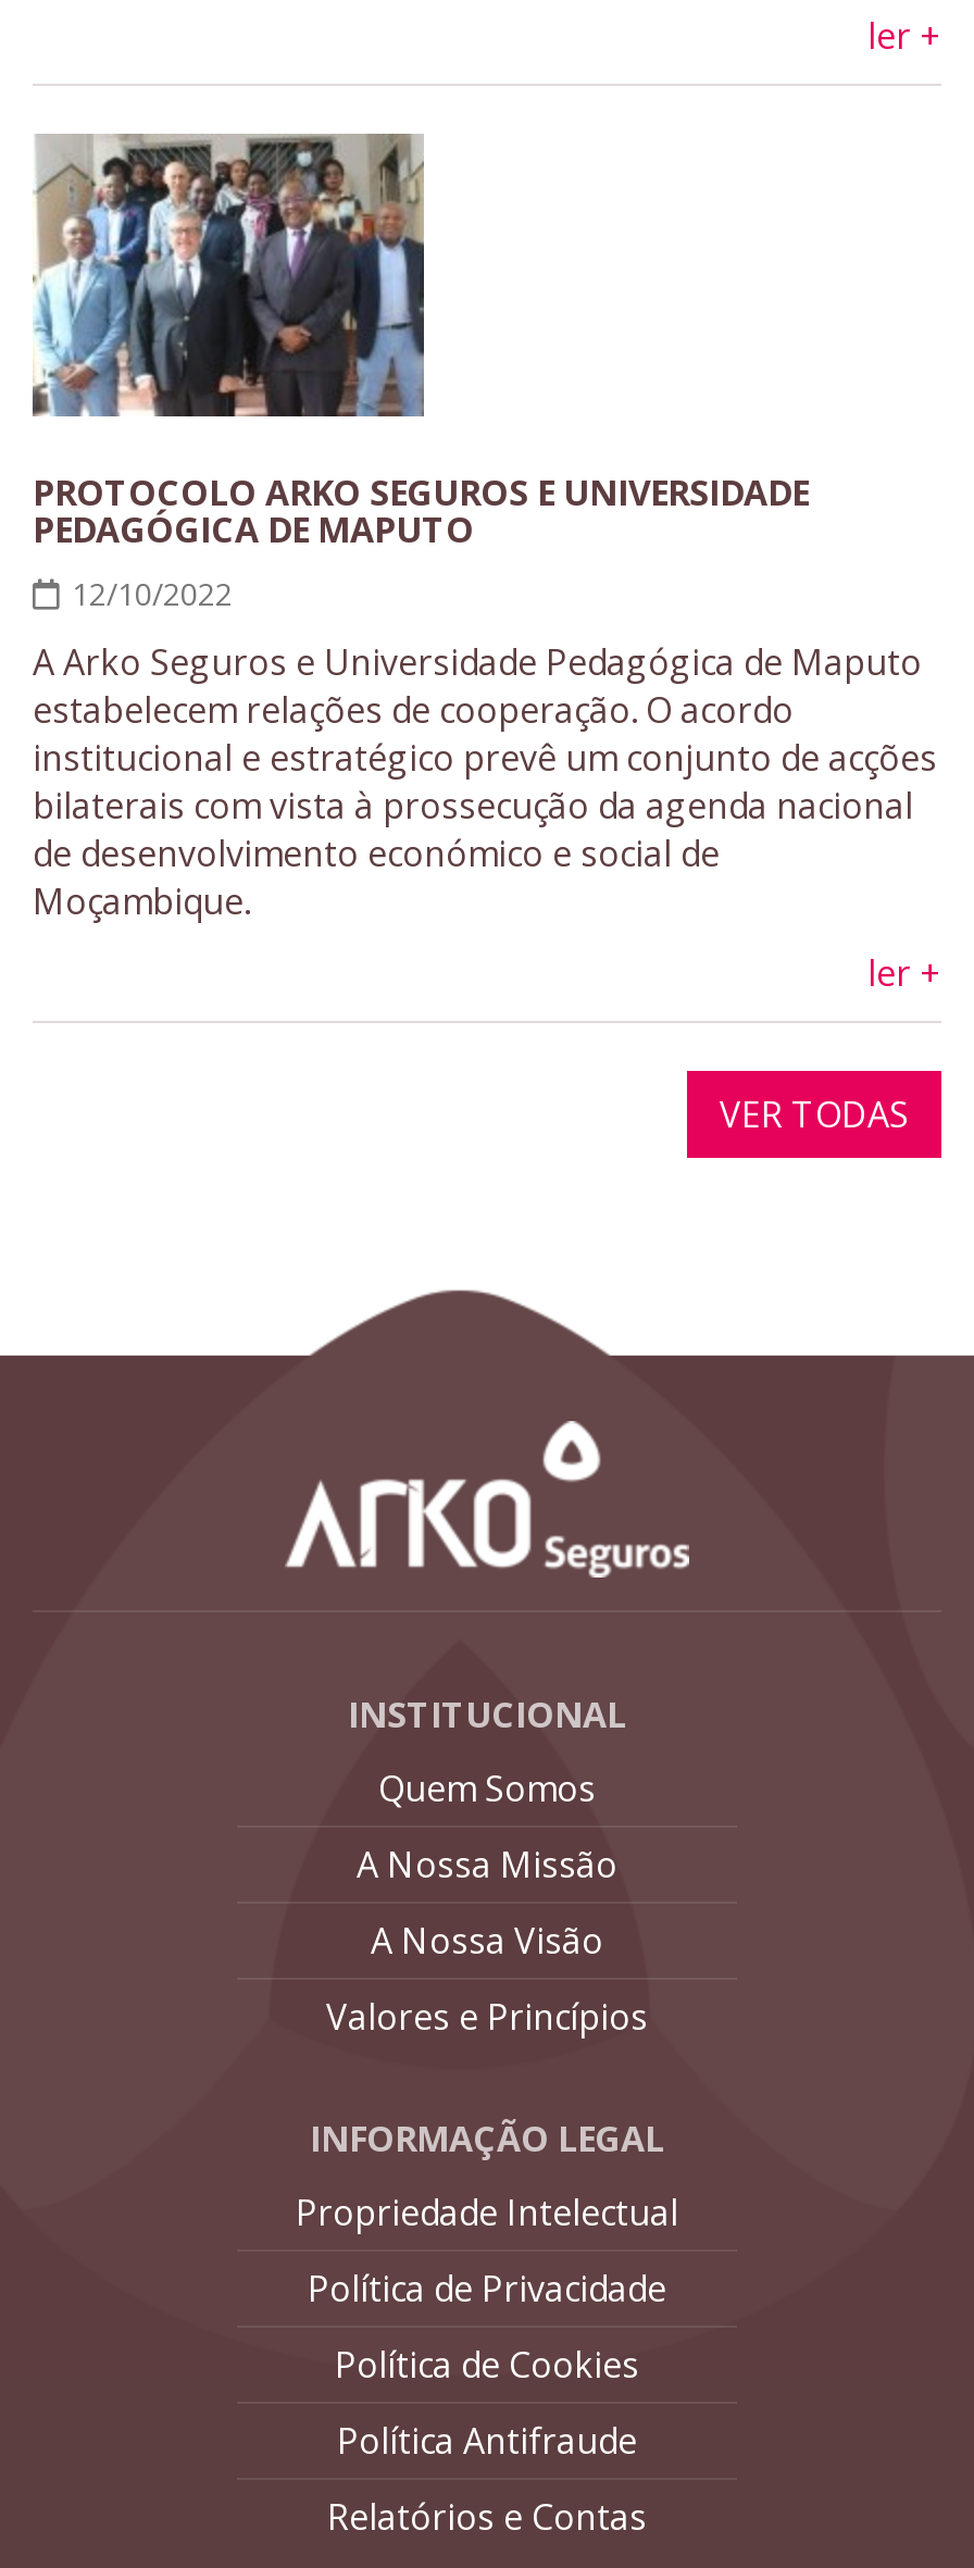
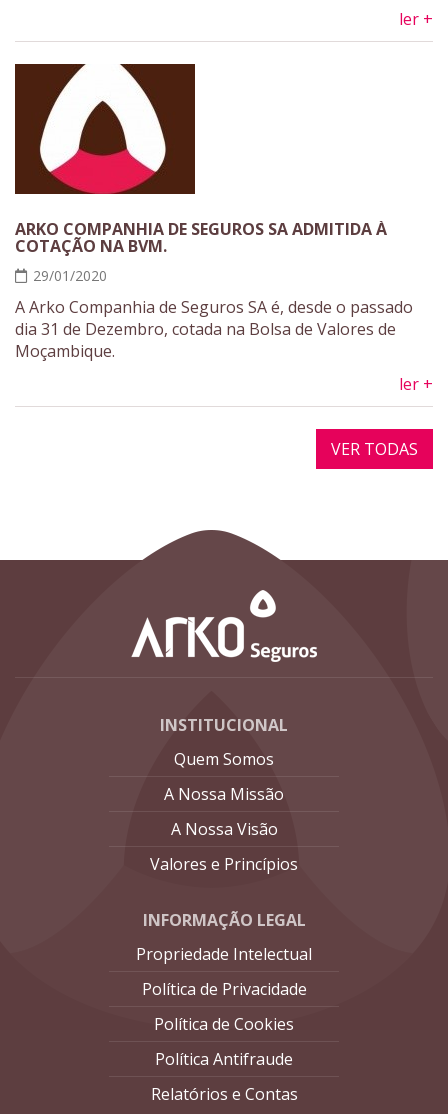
- [image]
+ [image]

- PROTOCOLO ARKO SEGUROS E UNIVERSIDADE
- PEDAGÓGICA DE MAPUTO
- 12/10/2022
+ ARKO COMPANHIA DE SEGUROS SA ADMITIDA À
+ COTAÇÃO NA BVM.
+ 29/01/2020

- A Arko Seguros e Universidade Pedagógica de Maputo
- estabelecem relações de cooperação. O acordo
- institucional e estratégico prevê um conjunto de acções
- bilaterais com vista à prossecução da agenda nacional
- de desenvolvimento económico e social de
+ A Arko Companhia de Seguros SA é, desde o passado
+ dia 31 de Dezembro, cotada na Bolsa de Valores de
